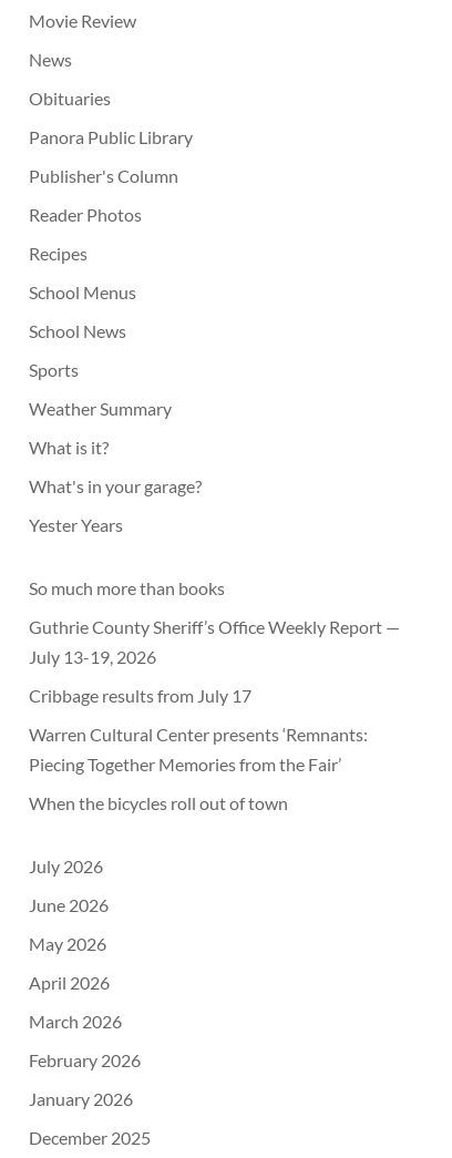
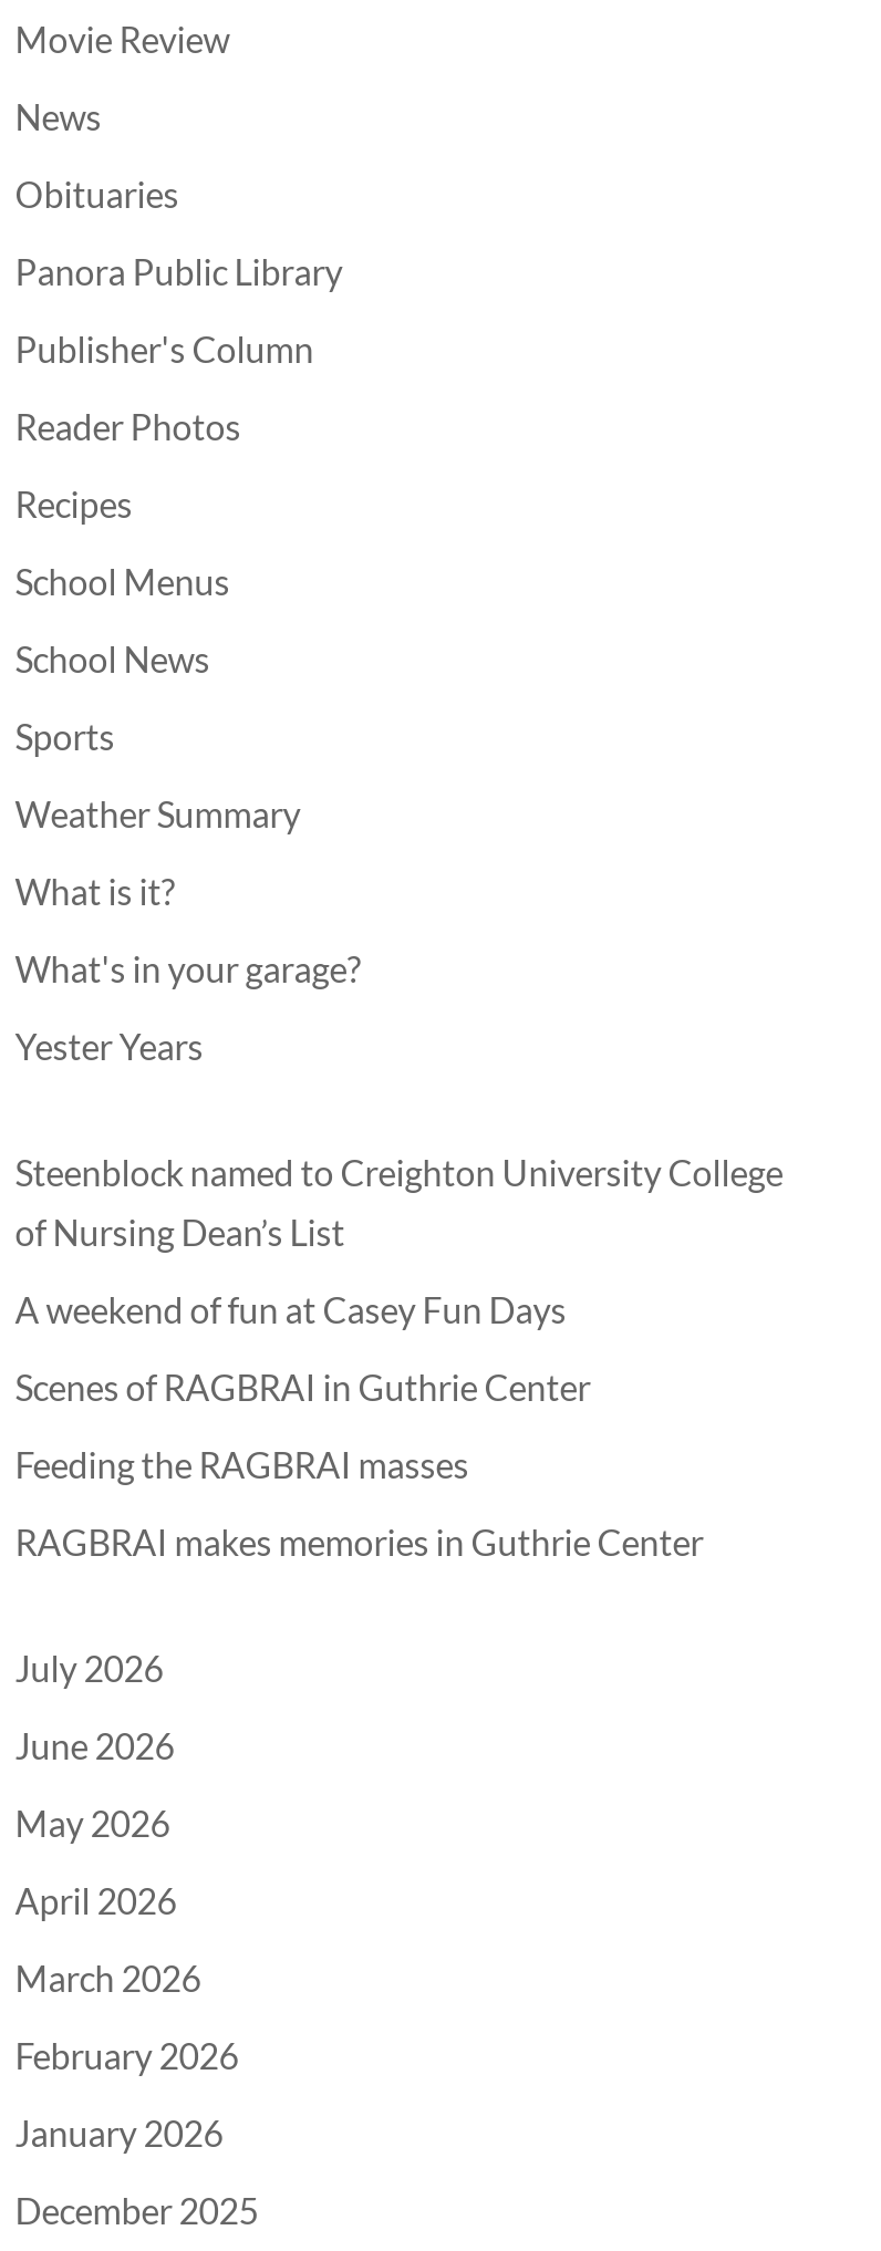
- So much more than books
+ Steenblock named to Creighton University College
+ of Nursing Dean’s List

- Guthrie County Sheriff’s Office Weekly Report —
- July 13-19, 2026
+ A weekend of fun at Casey Fun Days

- Cribbage results from July 17
+ Scenes of RAGBRAI in Guthrie Center

- Warren Cultural Center presents ‘Remnants:
- Piecing Together Memories from the Fair’
+ Feeding the RAGBRAI masses

- When the bicycles roll out of town
+ RAGBRAI makes memories in Guthrie Center
